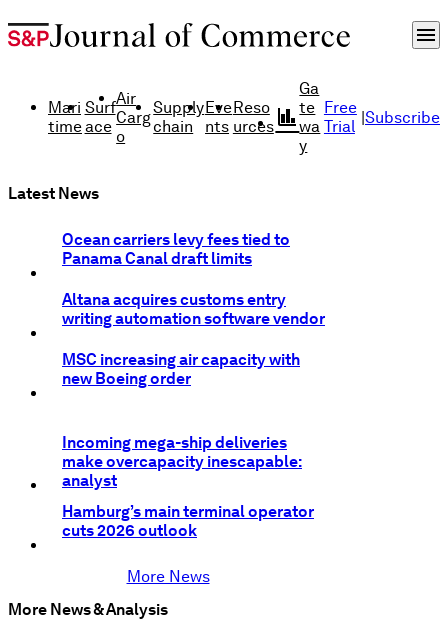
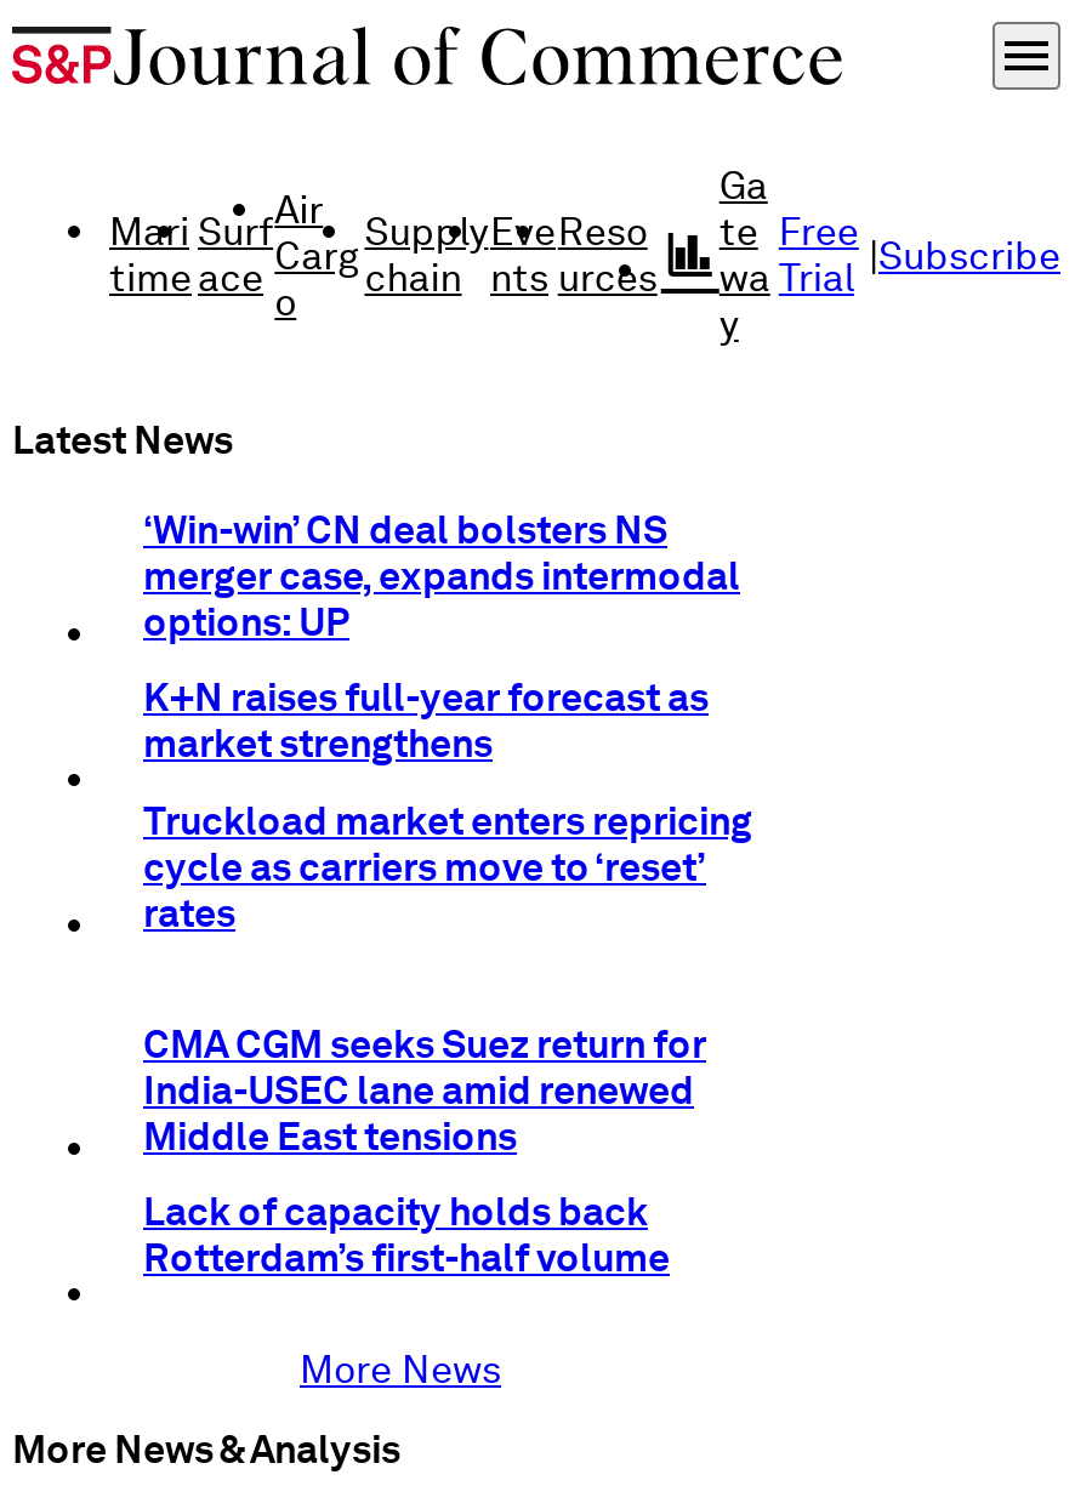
- Ocean carriers levy fees tied to
- Panama Canal draft limits
+ ‘Win-win’ CN deal bolsters NS
+ merger case, expands intermodal
+ options: UP

- Altana acquires customs entry
- writing automation software vendor
+ K+N raises full-year forecast as
+ market strengthens

- MSC increasing air capacity with
- new Boeing order
+ Truckload market enters repricing
+ cycle as carriers move to ‘reset’
+ rates

- Incoming mega-ship deliveries
- make overcapacity inescapable:
- analyst
+ CMA CGM seeks Suez return for
+ India-USEC lane amid renewed
+ Middle East tensions

- Hamburg’s main terminal operator
- cuts 2026 outlook
+ Lack of capacity holds back
+ Rotterdam’s first-half volume
